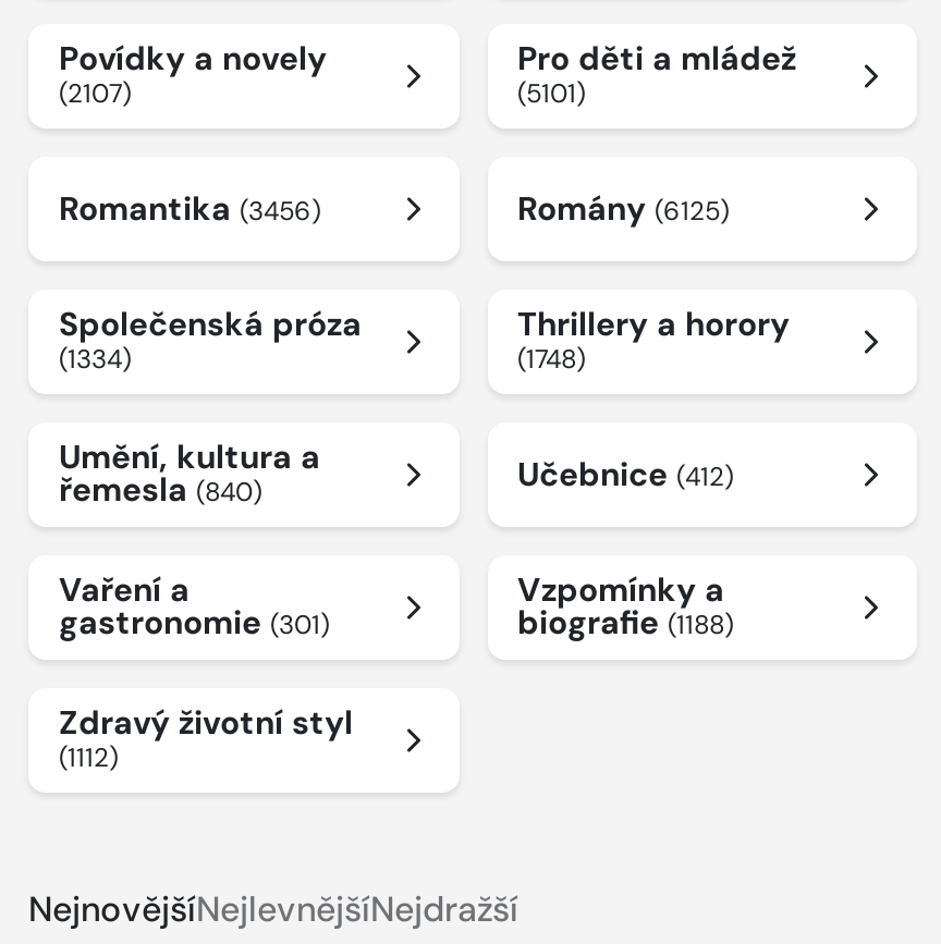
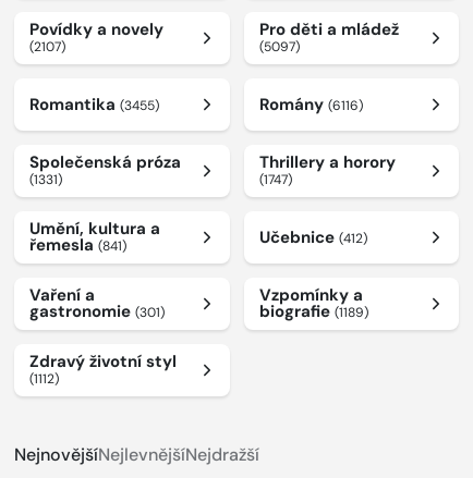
- (5101)
+ (5097)

- Romantika (3456)
+ Romantika (3455)

- Romány (6125)
+ Romány (6116)

- (1334)
+ (1331)

- (1748)
+ (1747)

- řemesla(840)
+ řemesla(841)

- biografie(1188)
+ biografie(1189)
